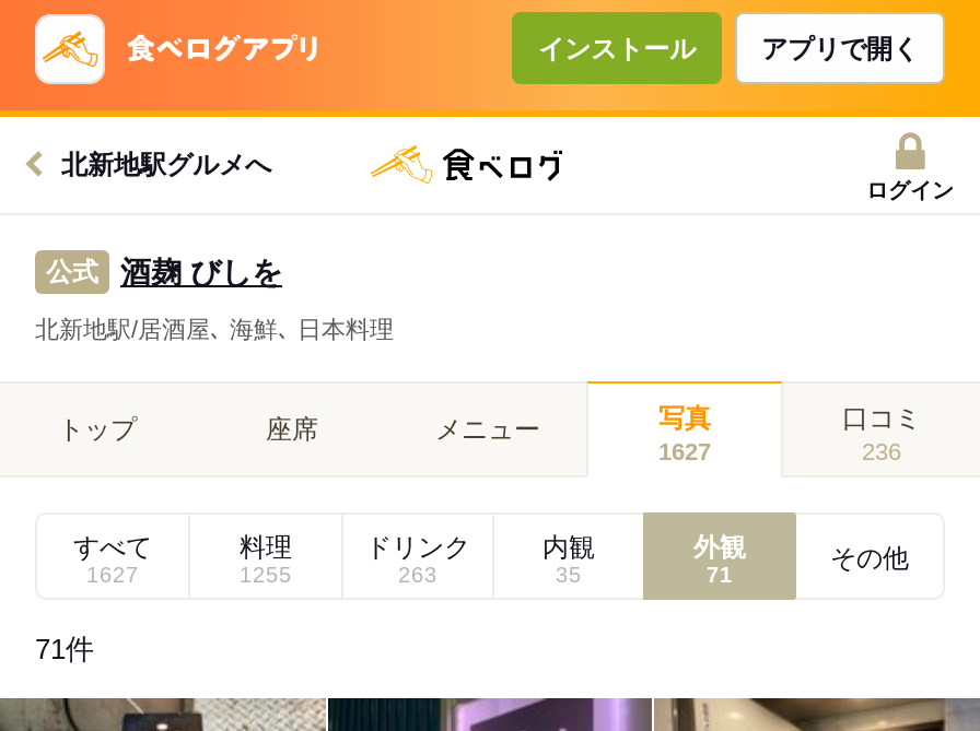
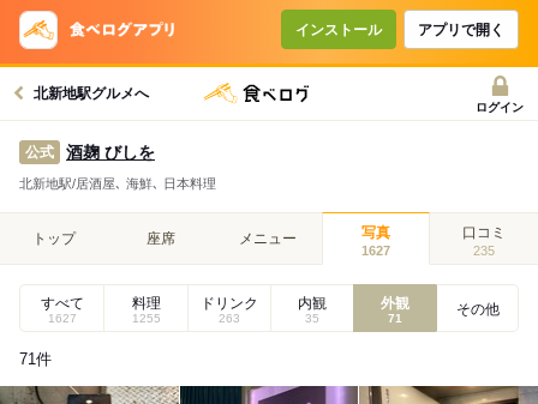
- 236
+ 235
